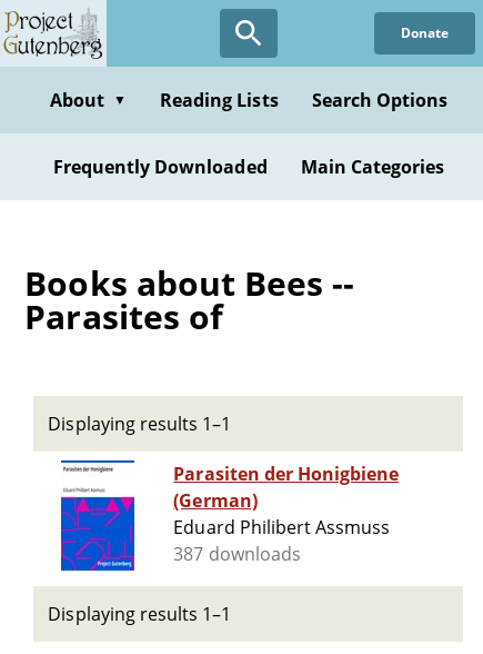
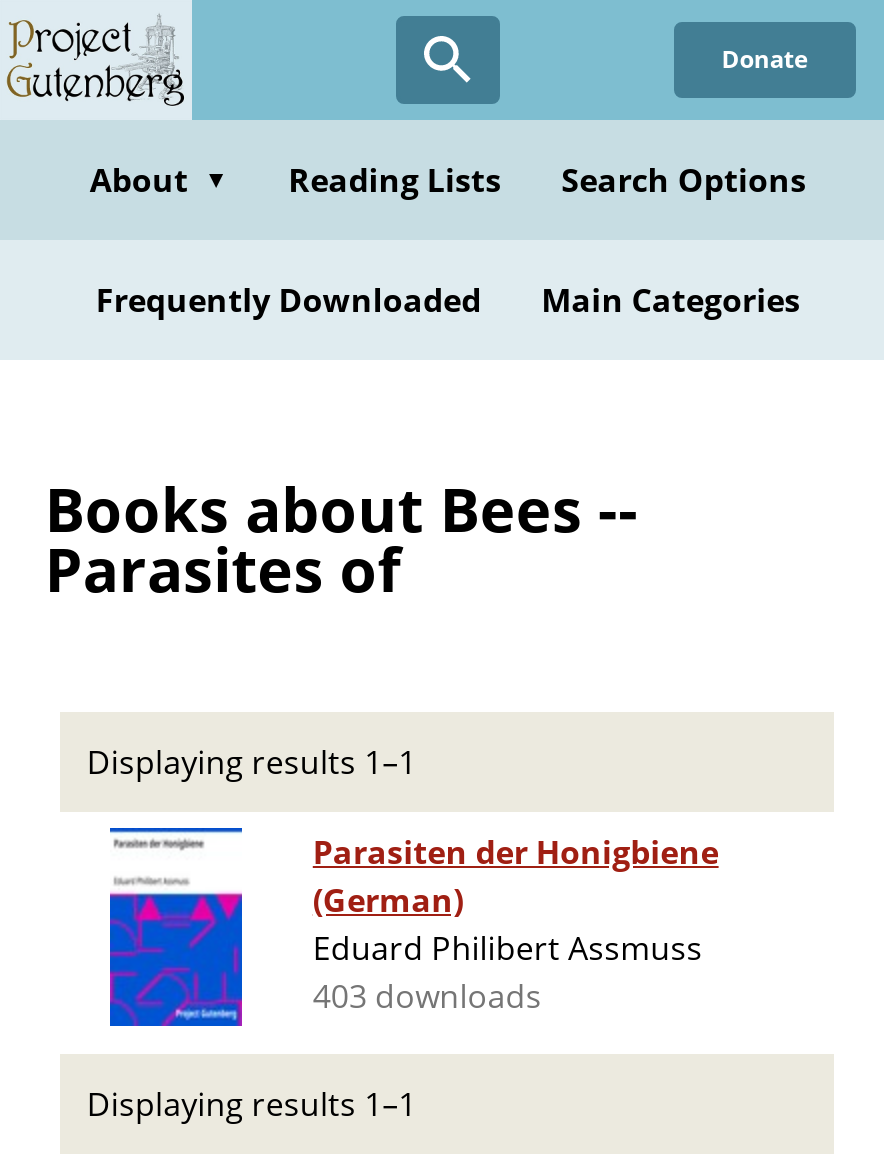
- 387 downloads
+ 403 downloads
